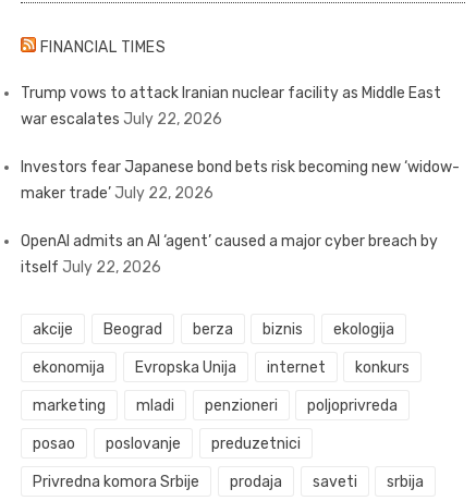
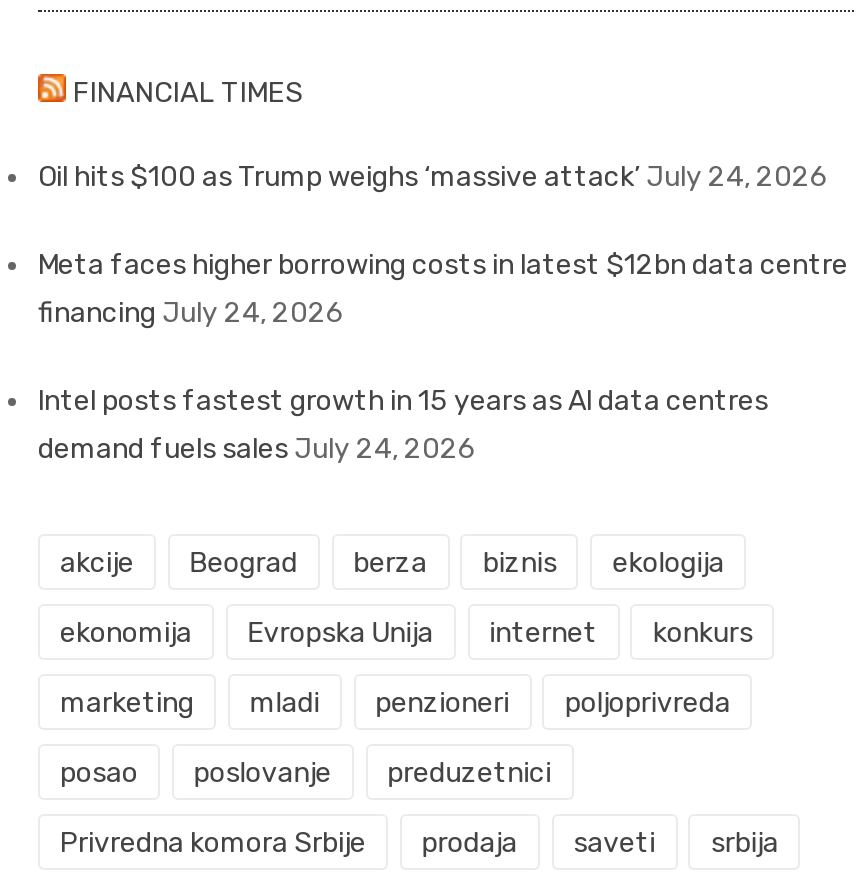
- Trump vows to attack Iranian nuclear facility as Middle East
- war escalates July 22, 2026
+ Oil hits $100 as Trump weighs ‘massive attack’ July 24, 2026

- Investors fear Japanese bond bets risk becoming new ‘widow-
- maker trade’ July 22, 2026
+ Meta faces higher borrowing costs in latest $12bn data centre
+ financing July 24, 2026

- OpenAI admits an AI ‘agent’ caused a major cyber breach by
- itself July 22, 2026
+ Intel posts fastest growth in 15 years as AI data centres
+ demand fuels sales July 24, 2026
